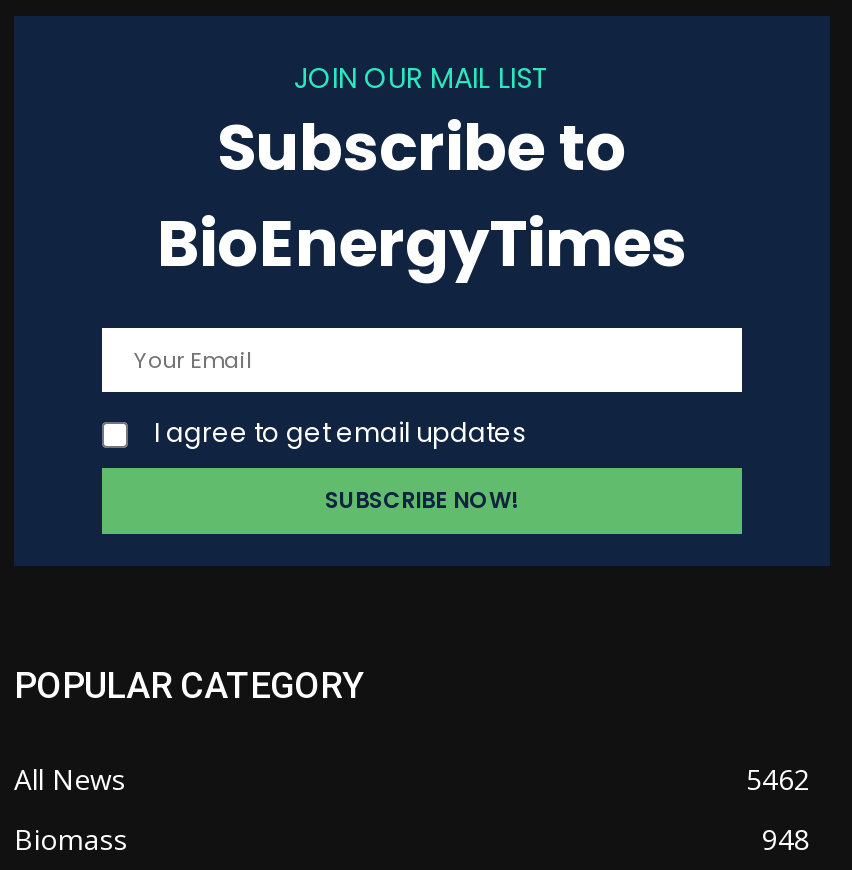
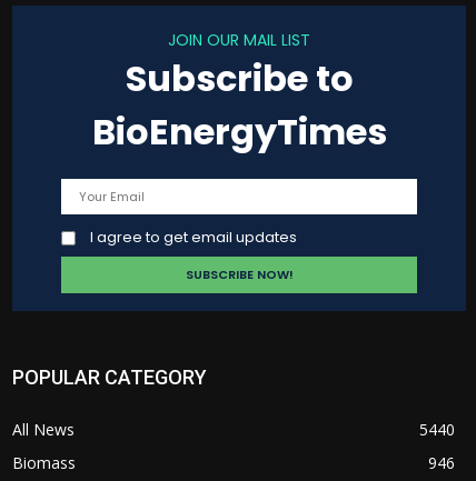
- 5462
+ 5440

- 948
+ 946
